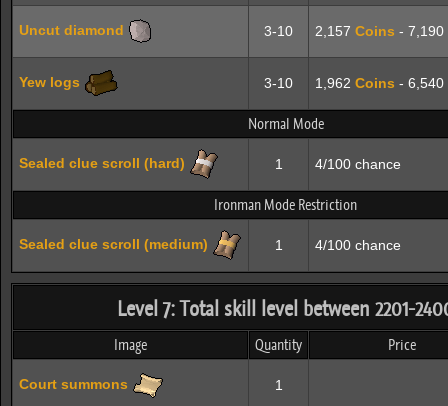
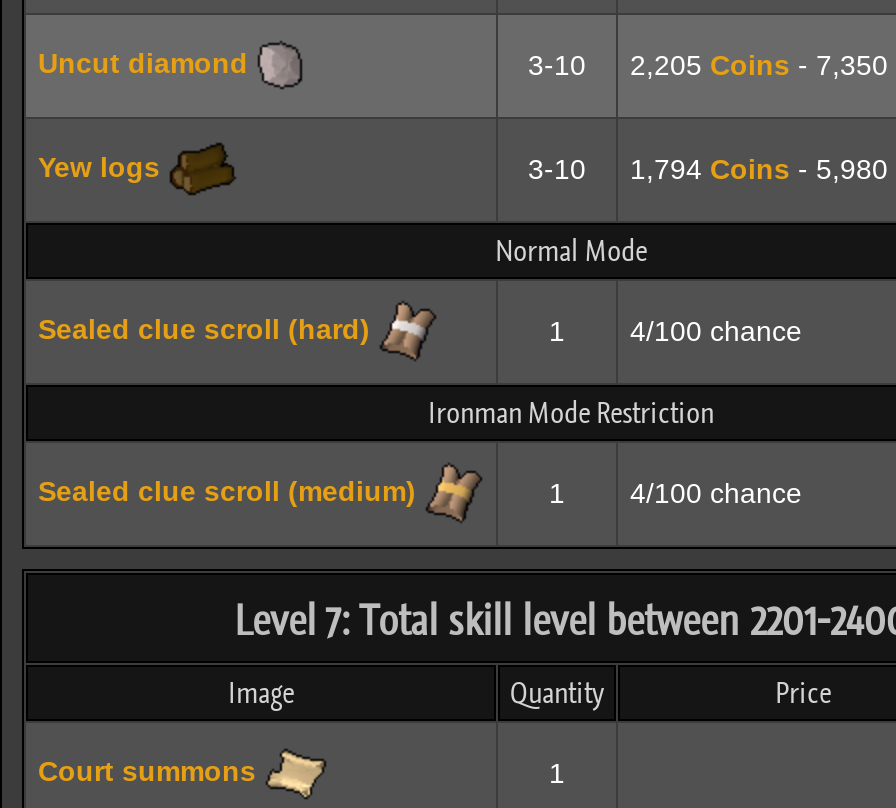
- 3-10 2,157 Coins - 7,190
+ 3-10 2,205 Coins - 7,350

- 3-10 1,962 Coins - 6,540
+ 3-10 1,794 Coins - 5,980
